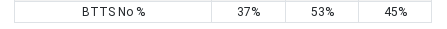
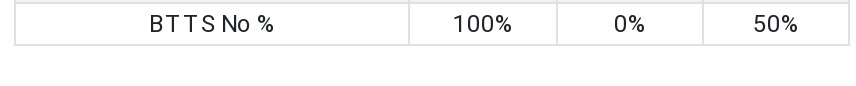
- 37%
+ 100%

- 53%
+ 0%

- 45%
+ 50%
